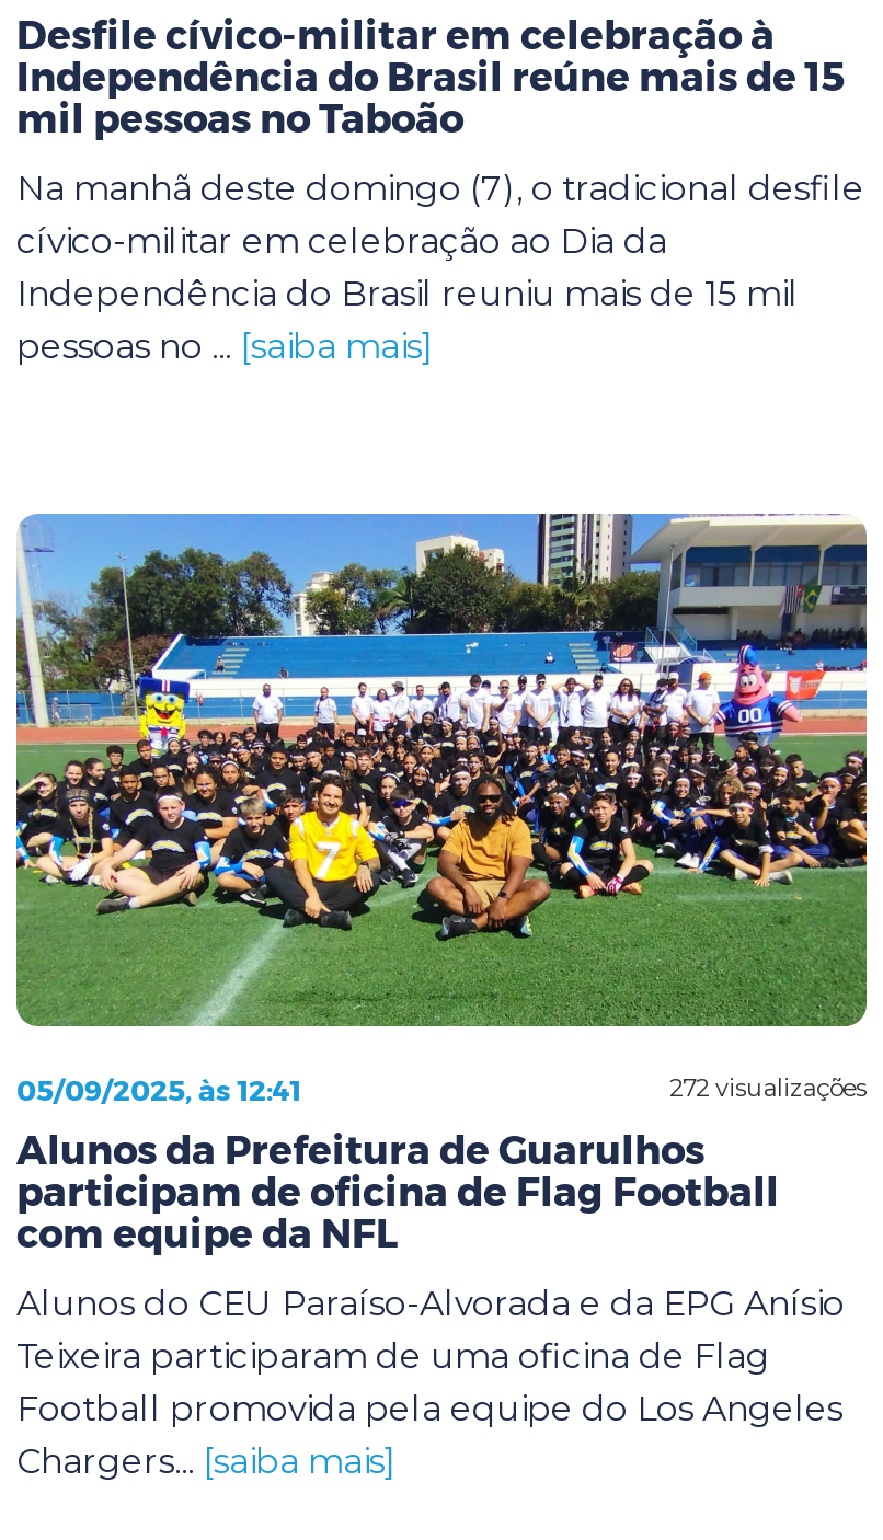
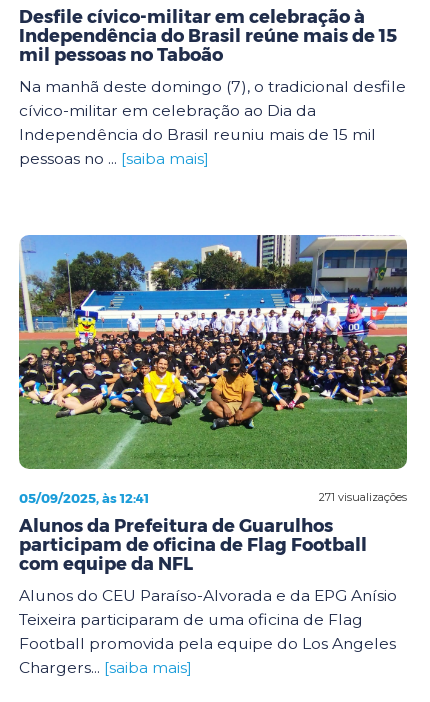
- 272 visualizações
+ 271 visualizações
